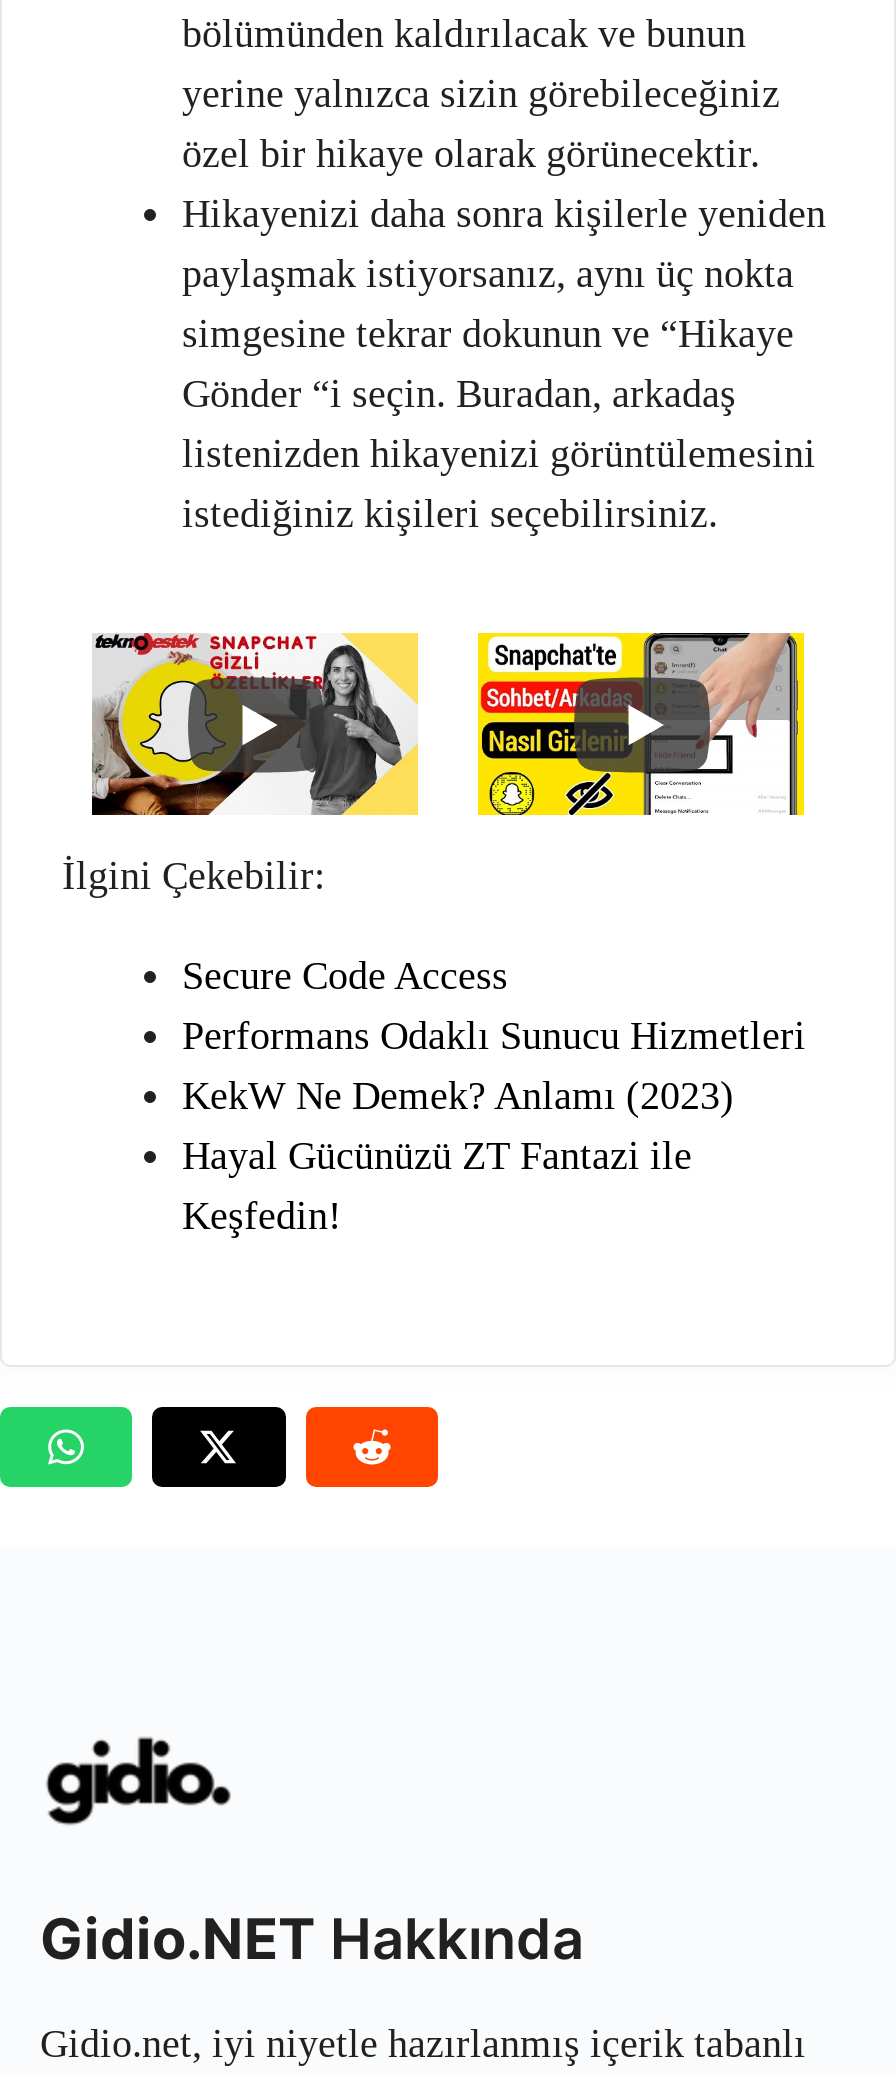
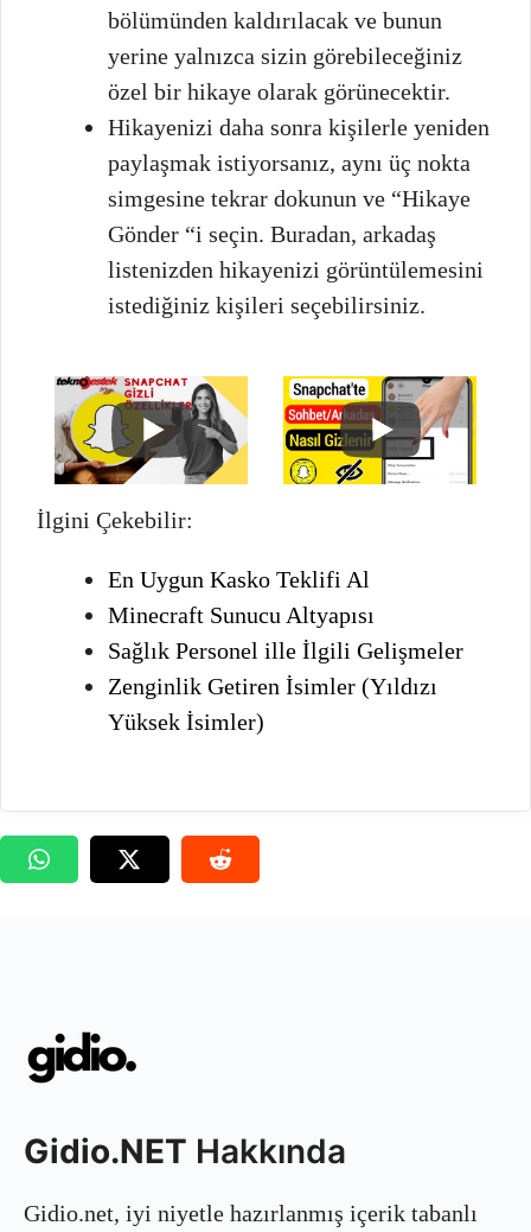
- Secure Code Access
- Performans Odaklı Sunucu Hizmetleri
- KekW Ne Demek? Anlamı (2023)
- Hayal Gücünüzü ZT Fantazi ile
- Keşfedin!
+ En Uygun Kasko Teklifi Al
+ Minecraft Sunucu Altyapısı
+ Sağlık Personel ille İlgili Gelişmeler
+ Zenginlik Getiren İsimler (Yıldızı
+ Yüksek İsimler)
